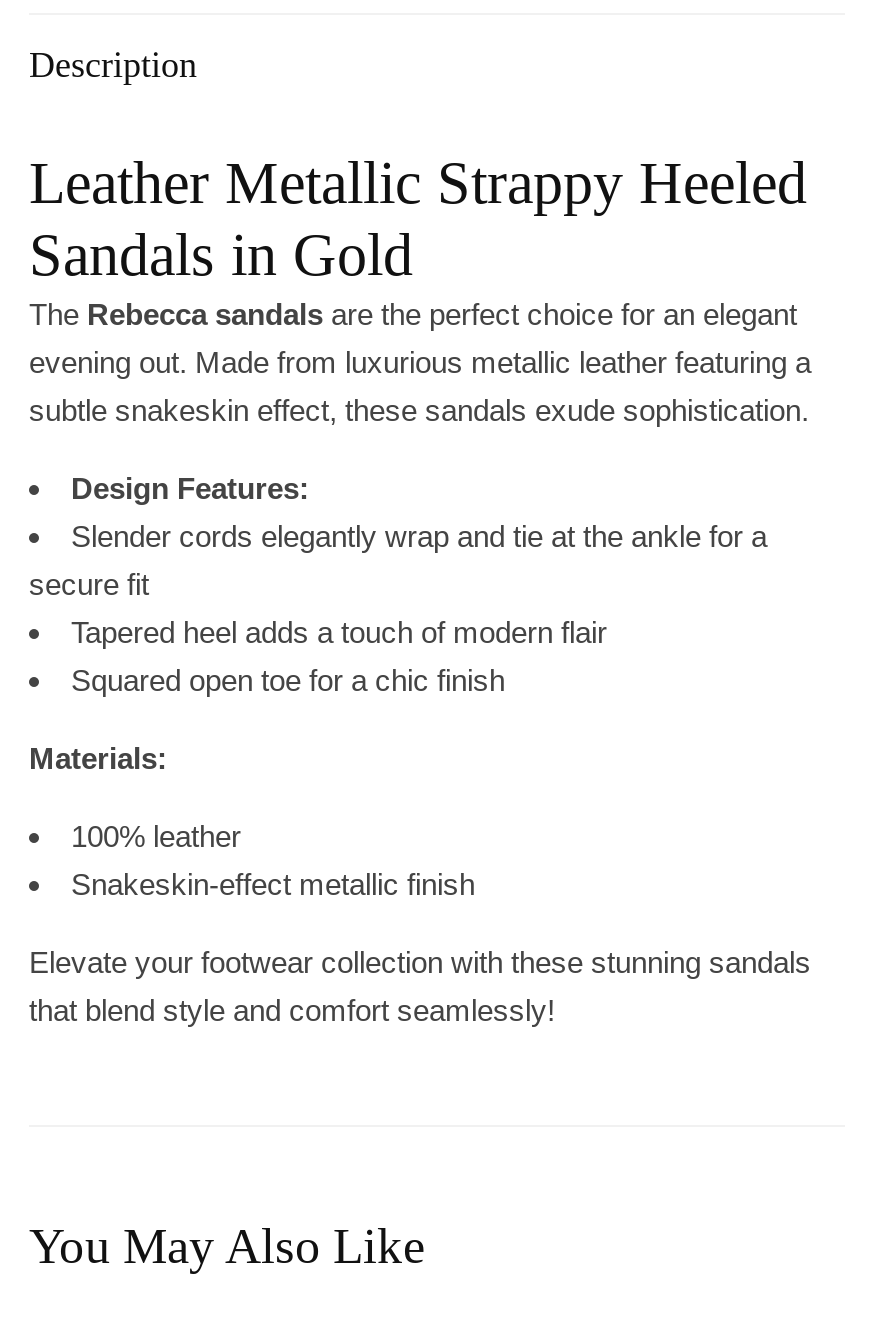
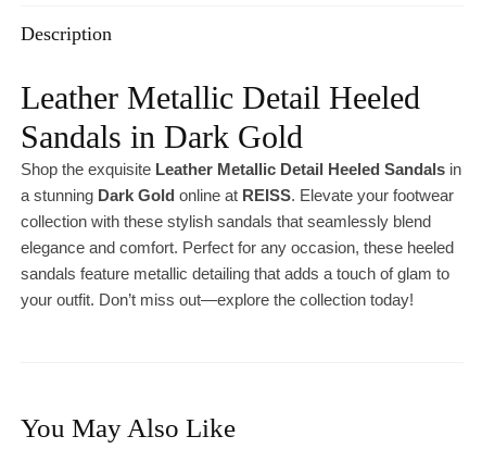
- Leather Metallic Strappy Heeled
- Sandals in Gold
- The Rebecca sandals are the perfect choice for an elegant
- evening out. Made from luxurious metallic leather featuring a
- subtle snakeskin effect, these sandals exude sophistication.
- Design Features:
- Slender cords elegantly wrap and tie at the ankle for a
- secure fit
- Tapered heel adds a touch of modern flair
- Squared open toe for a chic finish
- Materials:
- 100% leather
- Snakeskin-effect metallic finish
- Elevate your footwear collection with these stunning sandals
- that blend style and comfort seamlessly!
+ Leather Metallic Detail Heeled
+ Sandals in Dark Gold
+ Shop the exquisite Leather Metallic Detail Heeled Sandals in
+ a stunning Dark Gold online at REISS. Elevate your footwear
+ collection with these stylish sandals that seamlessly blend
+ elegance and comfort. Perfect for any occasion, these heeled
+ sandals feature metallic detailing that adds a touch of glam to
+ your outfit. Don’t miss out—explore the collection today!
